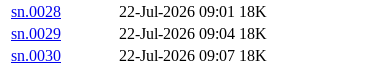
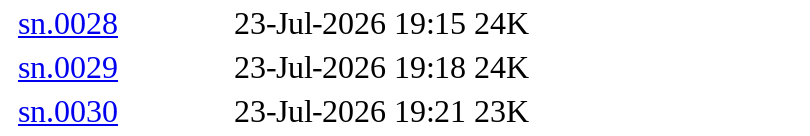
- 22-Jul-2026 09:01 18K
+ 23-Jul-2026 19:15 24K

- 22-Jul-2026 09:04 18K
+ 23-Jul-2026 19:18 24K

- 22-Jul-2026 09:07 18K
+ 23-Jul-2026 19:21 23K
